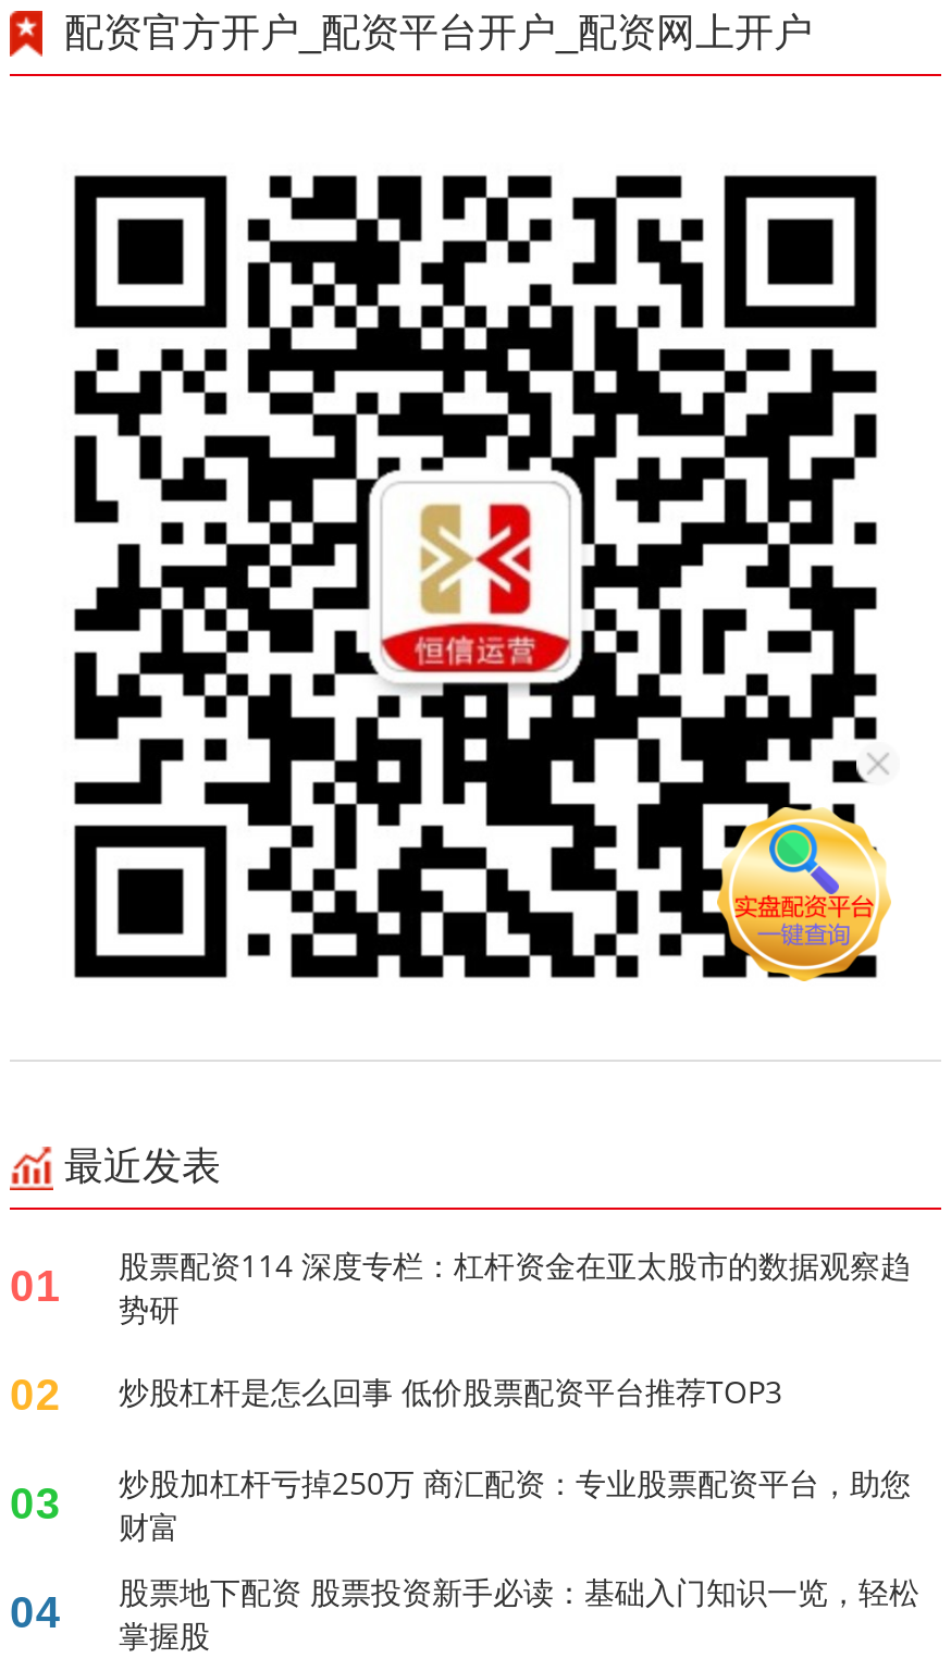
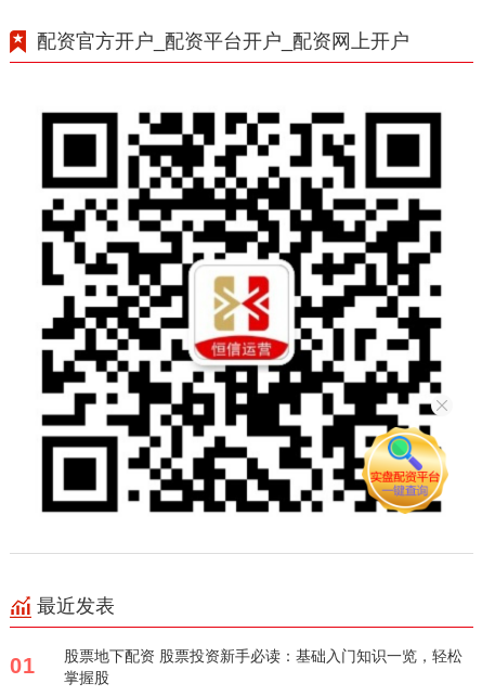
- 股票配资114 深度专栏：杠杆资金在亚太股市的数据观察趋
- 势研
- 02
- 炒股杠杆是怎么回事 低价股票配资平台推荐TOP3
- 03
- 炒股加杠杆亏掉250万 商汇配资：专业股票配资平台，助您
- 财富
- 04
